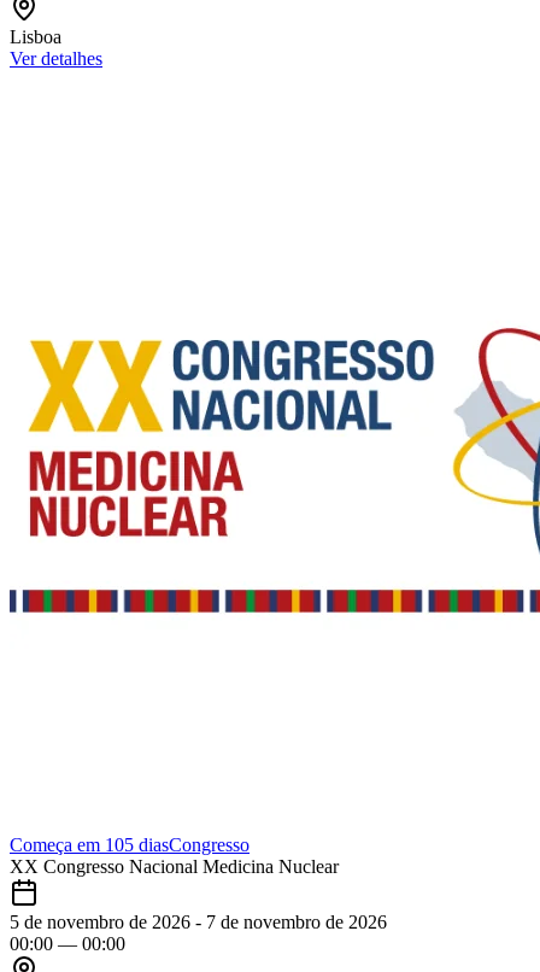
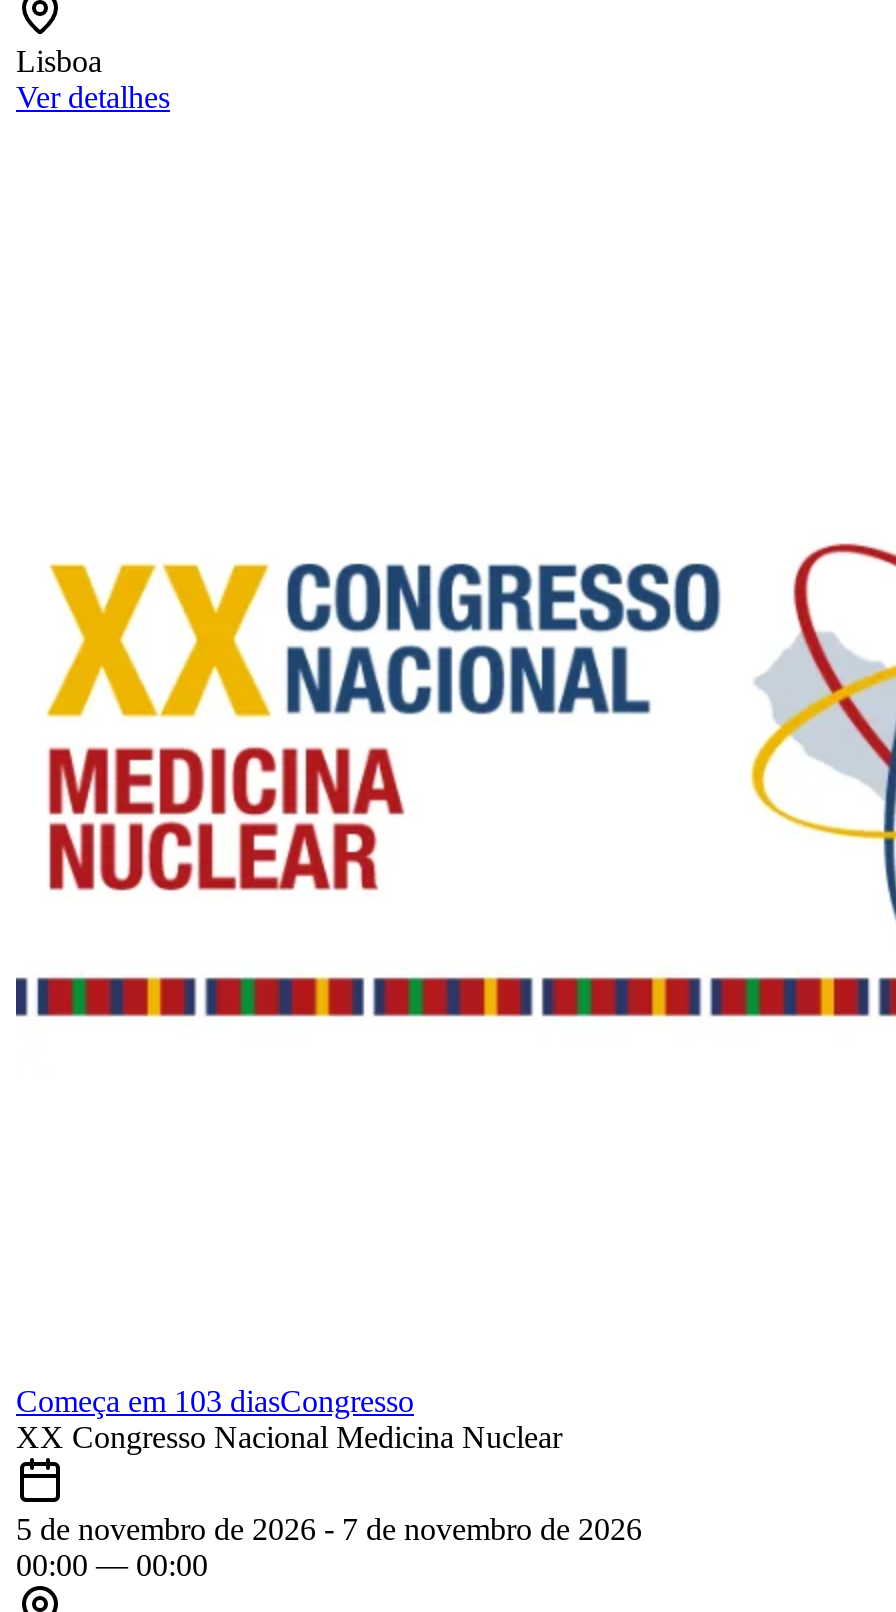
- Começa em 105 diasCongresso
+ Começa em 103 diasCongresso
